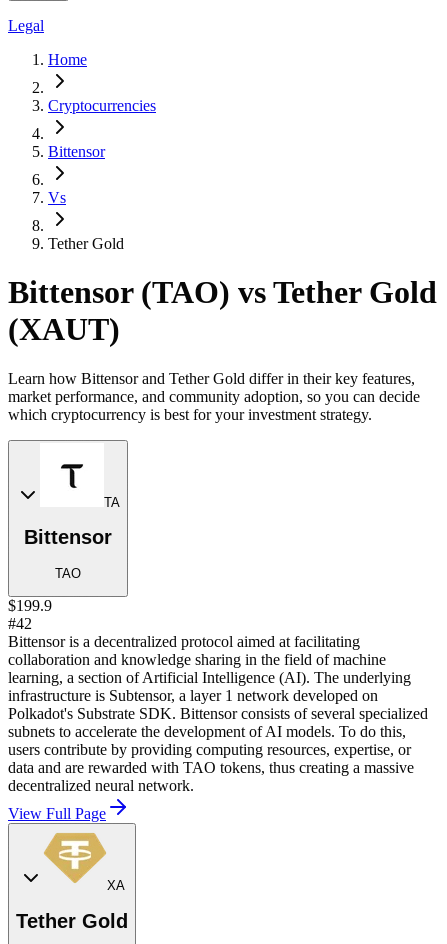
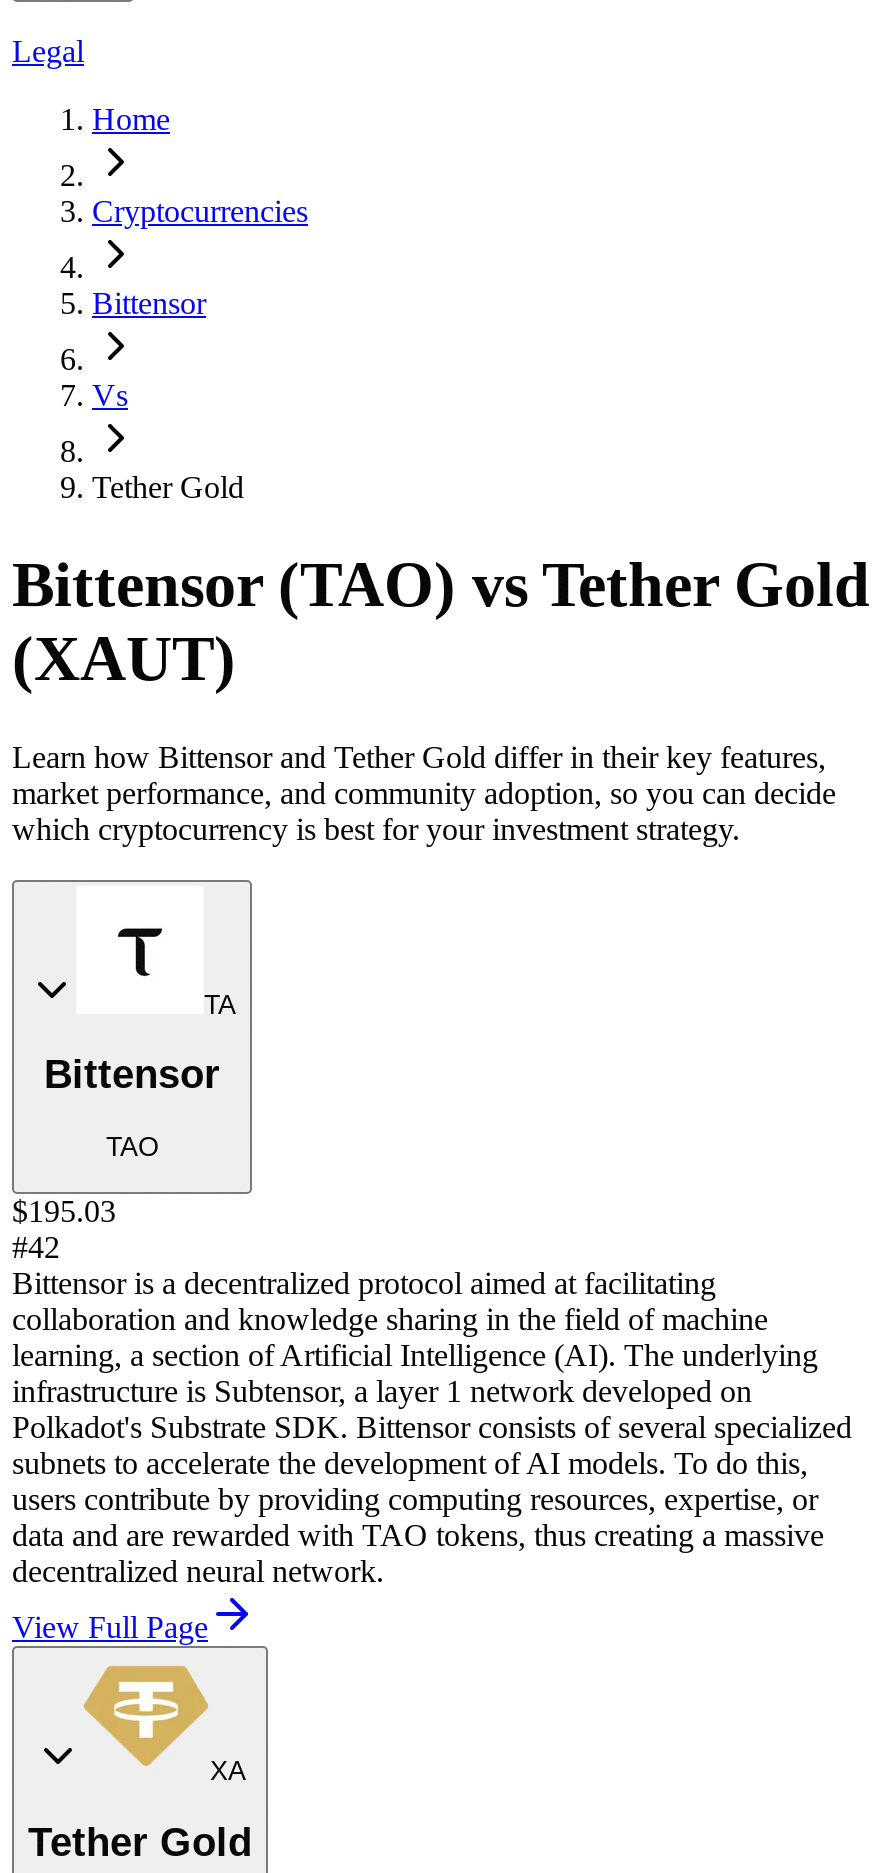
- $199.9
+ $195.03
